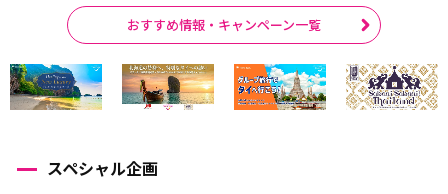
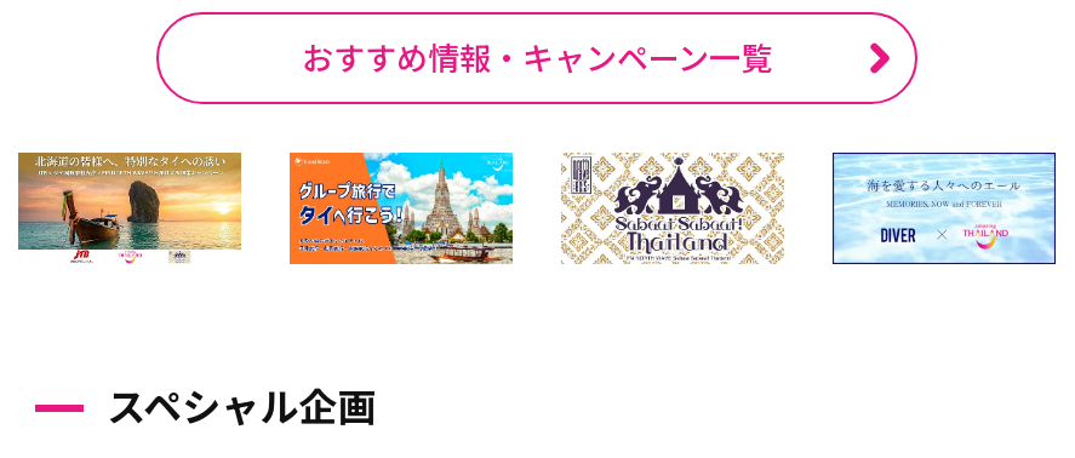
- [image]
+ [image]

- [image]
+ [image]

- [image]
+ [image]

- [image]
+ [image]
